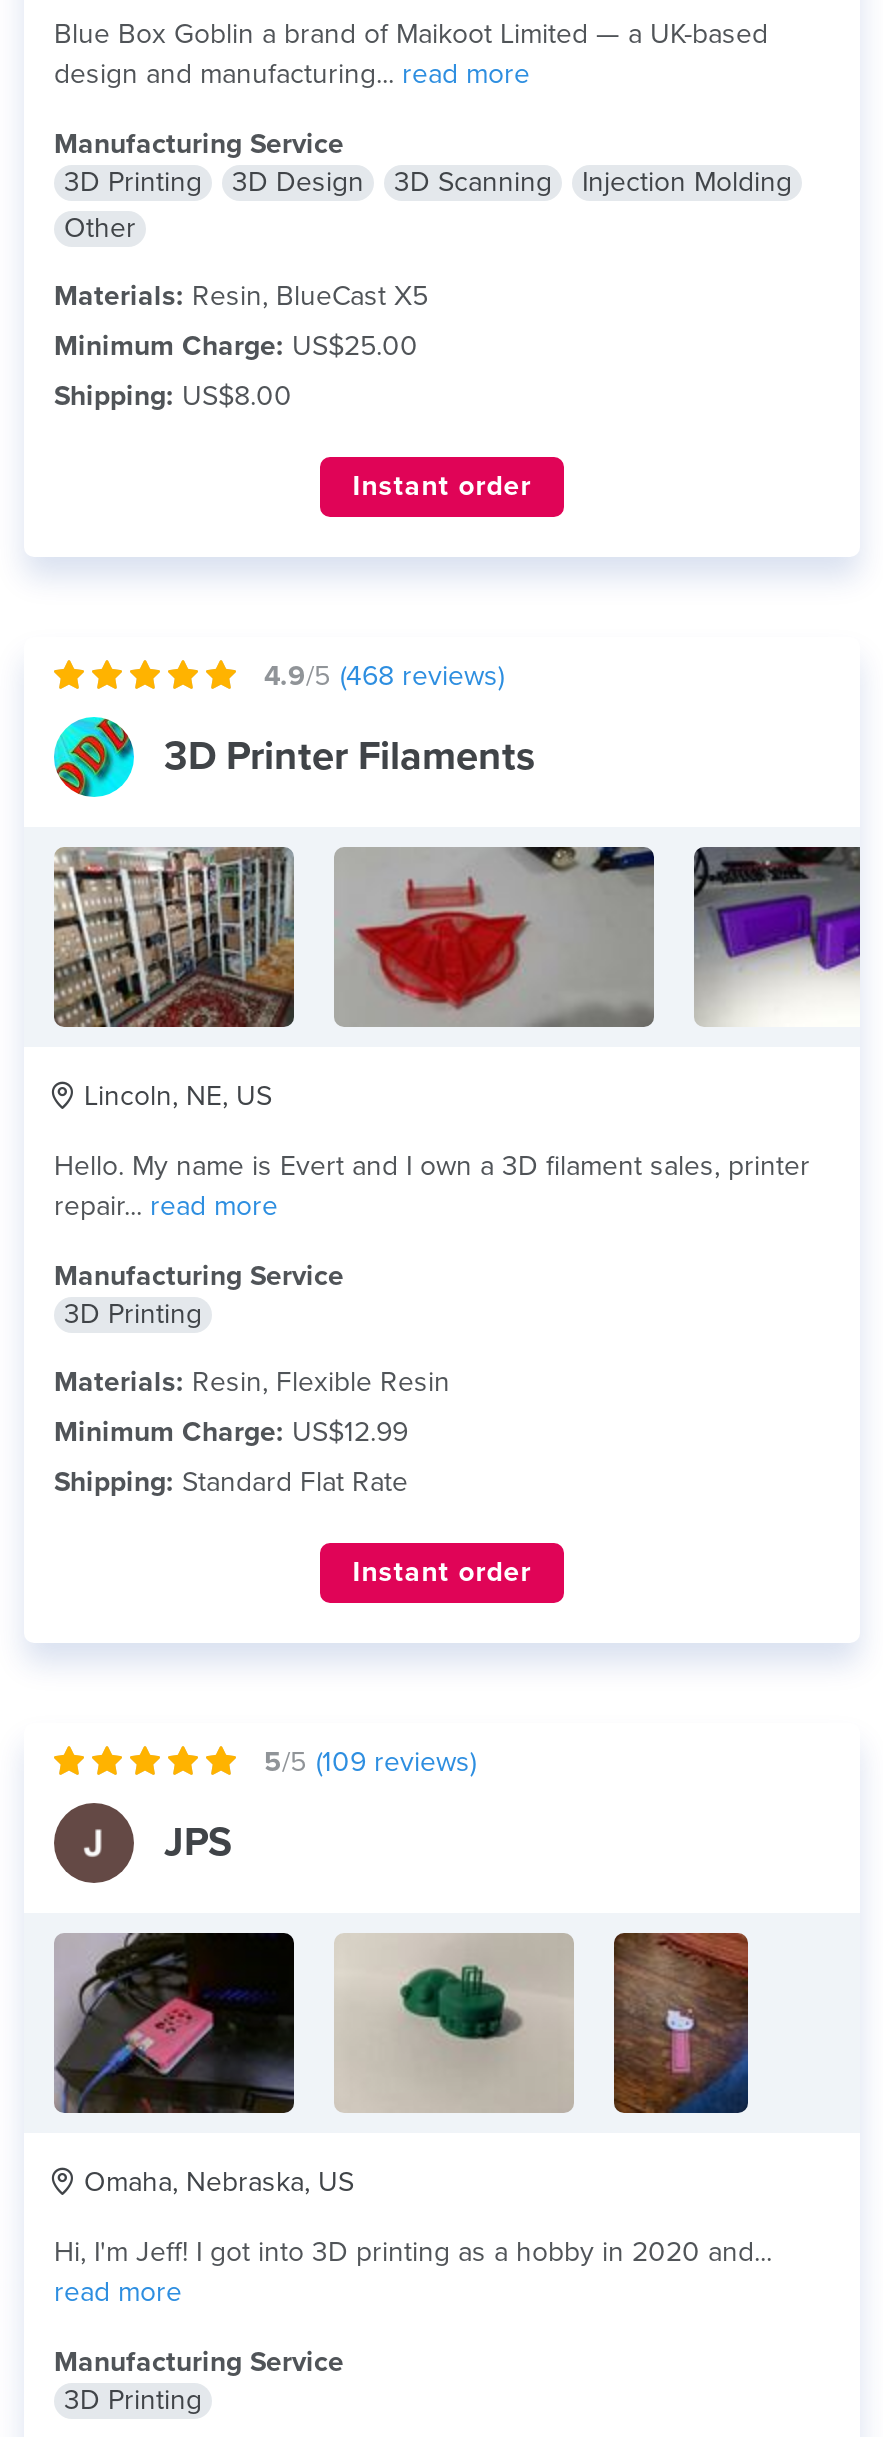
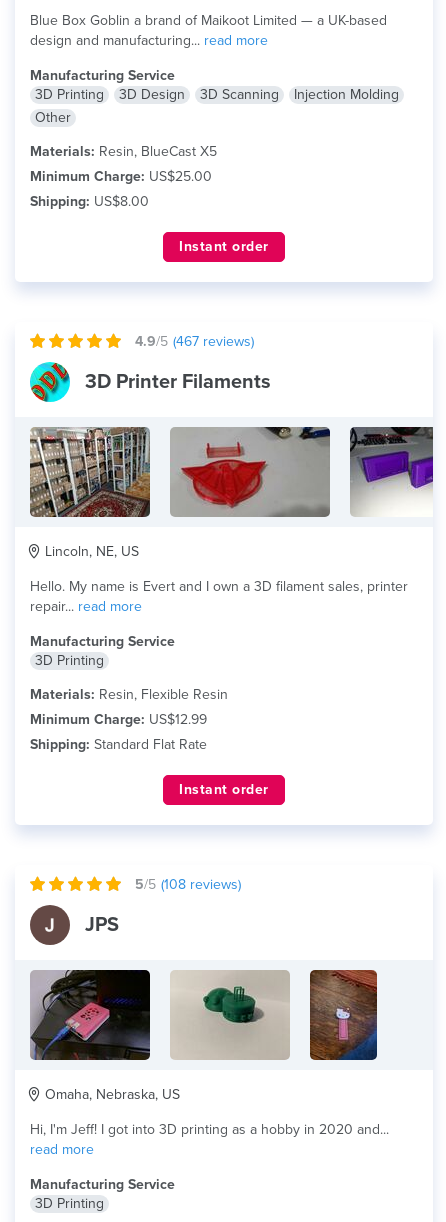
- 4.9/5 (468 reviews)
+ 4.9/5 (467 reviews)

- 5/5 (109 reviews)
+ 5/5 (108 reviews)
